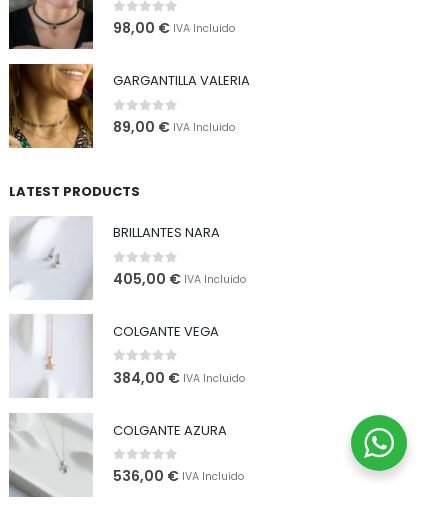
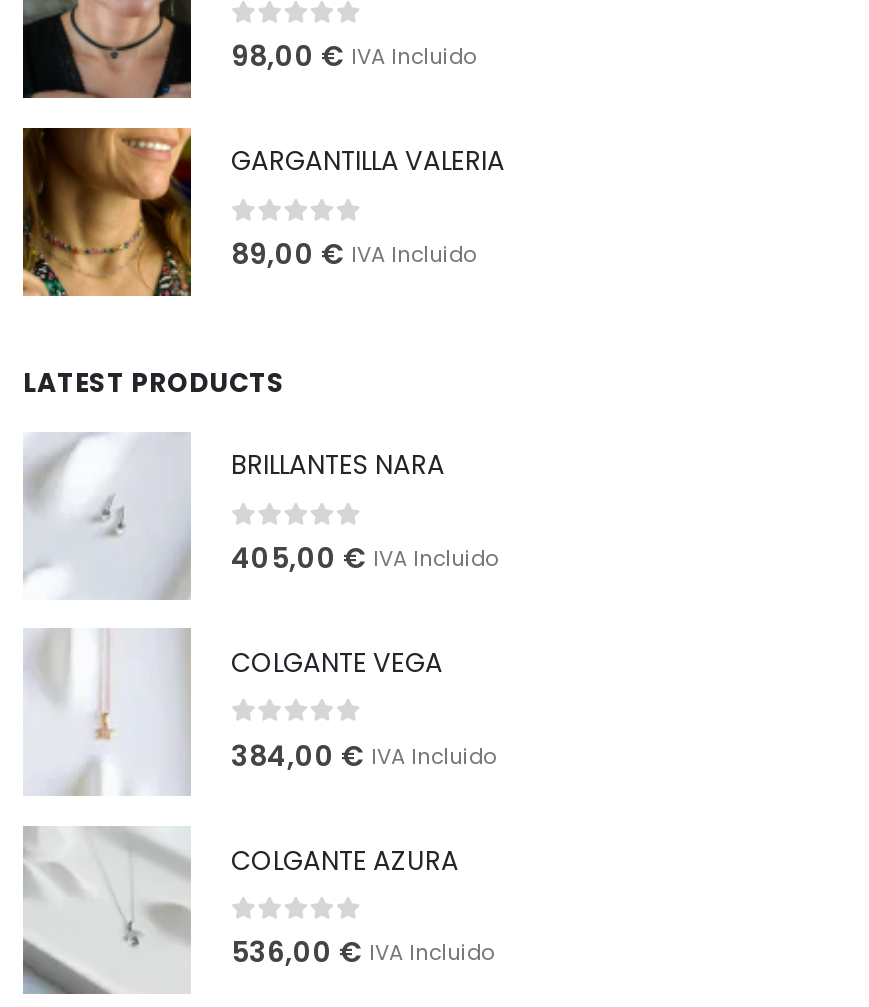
- [image]
